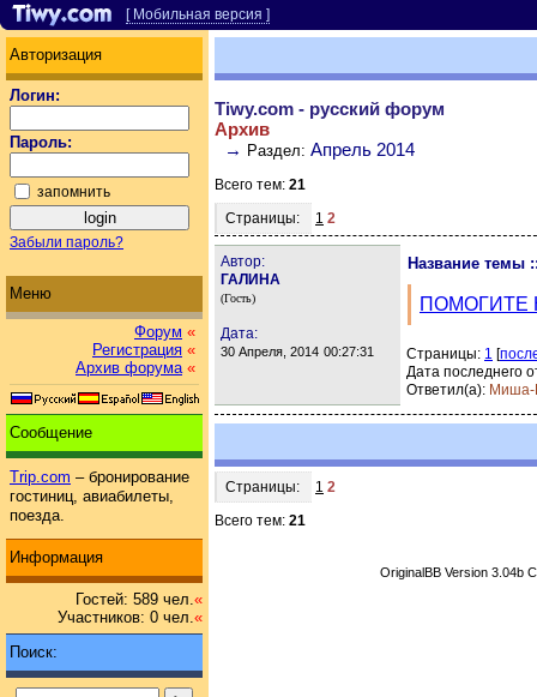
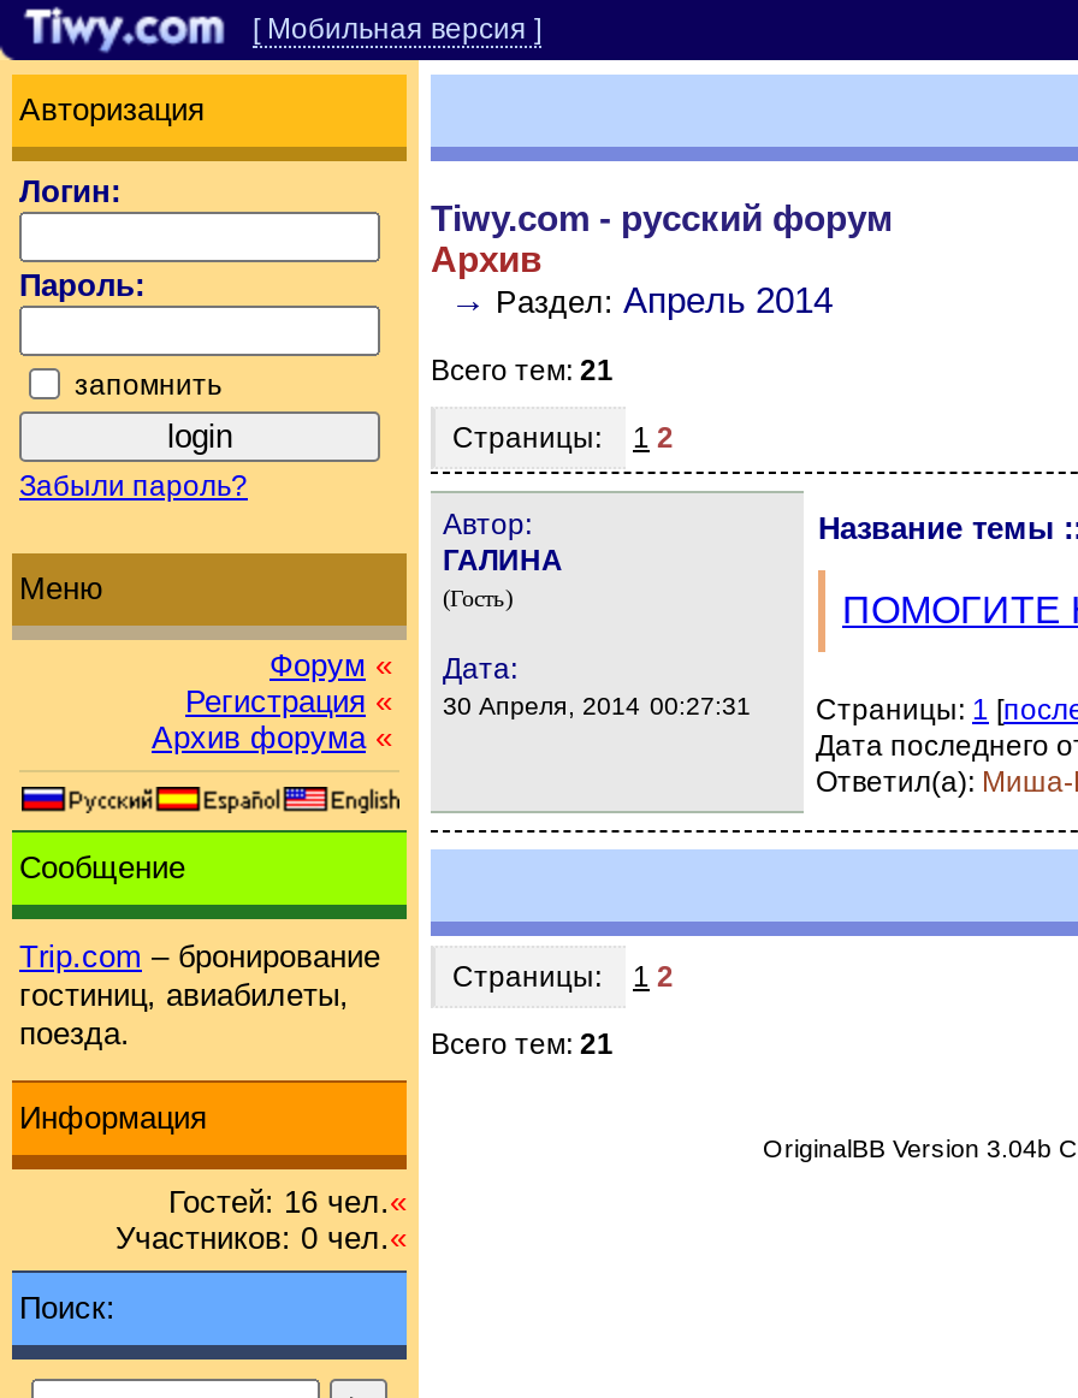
- Гостей: 589 чел.«
+ Гостей: 16 чел.«
